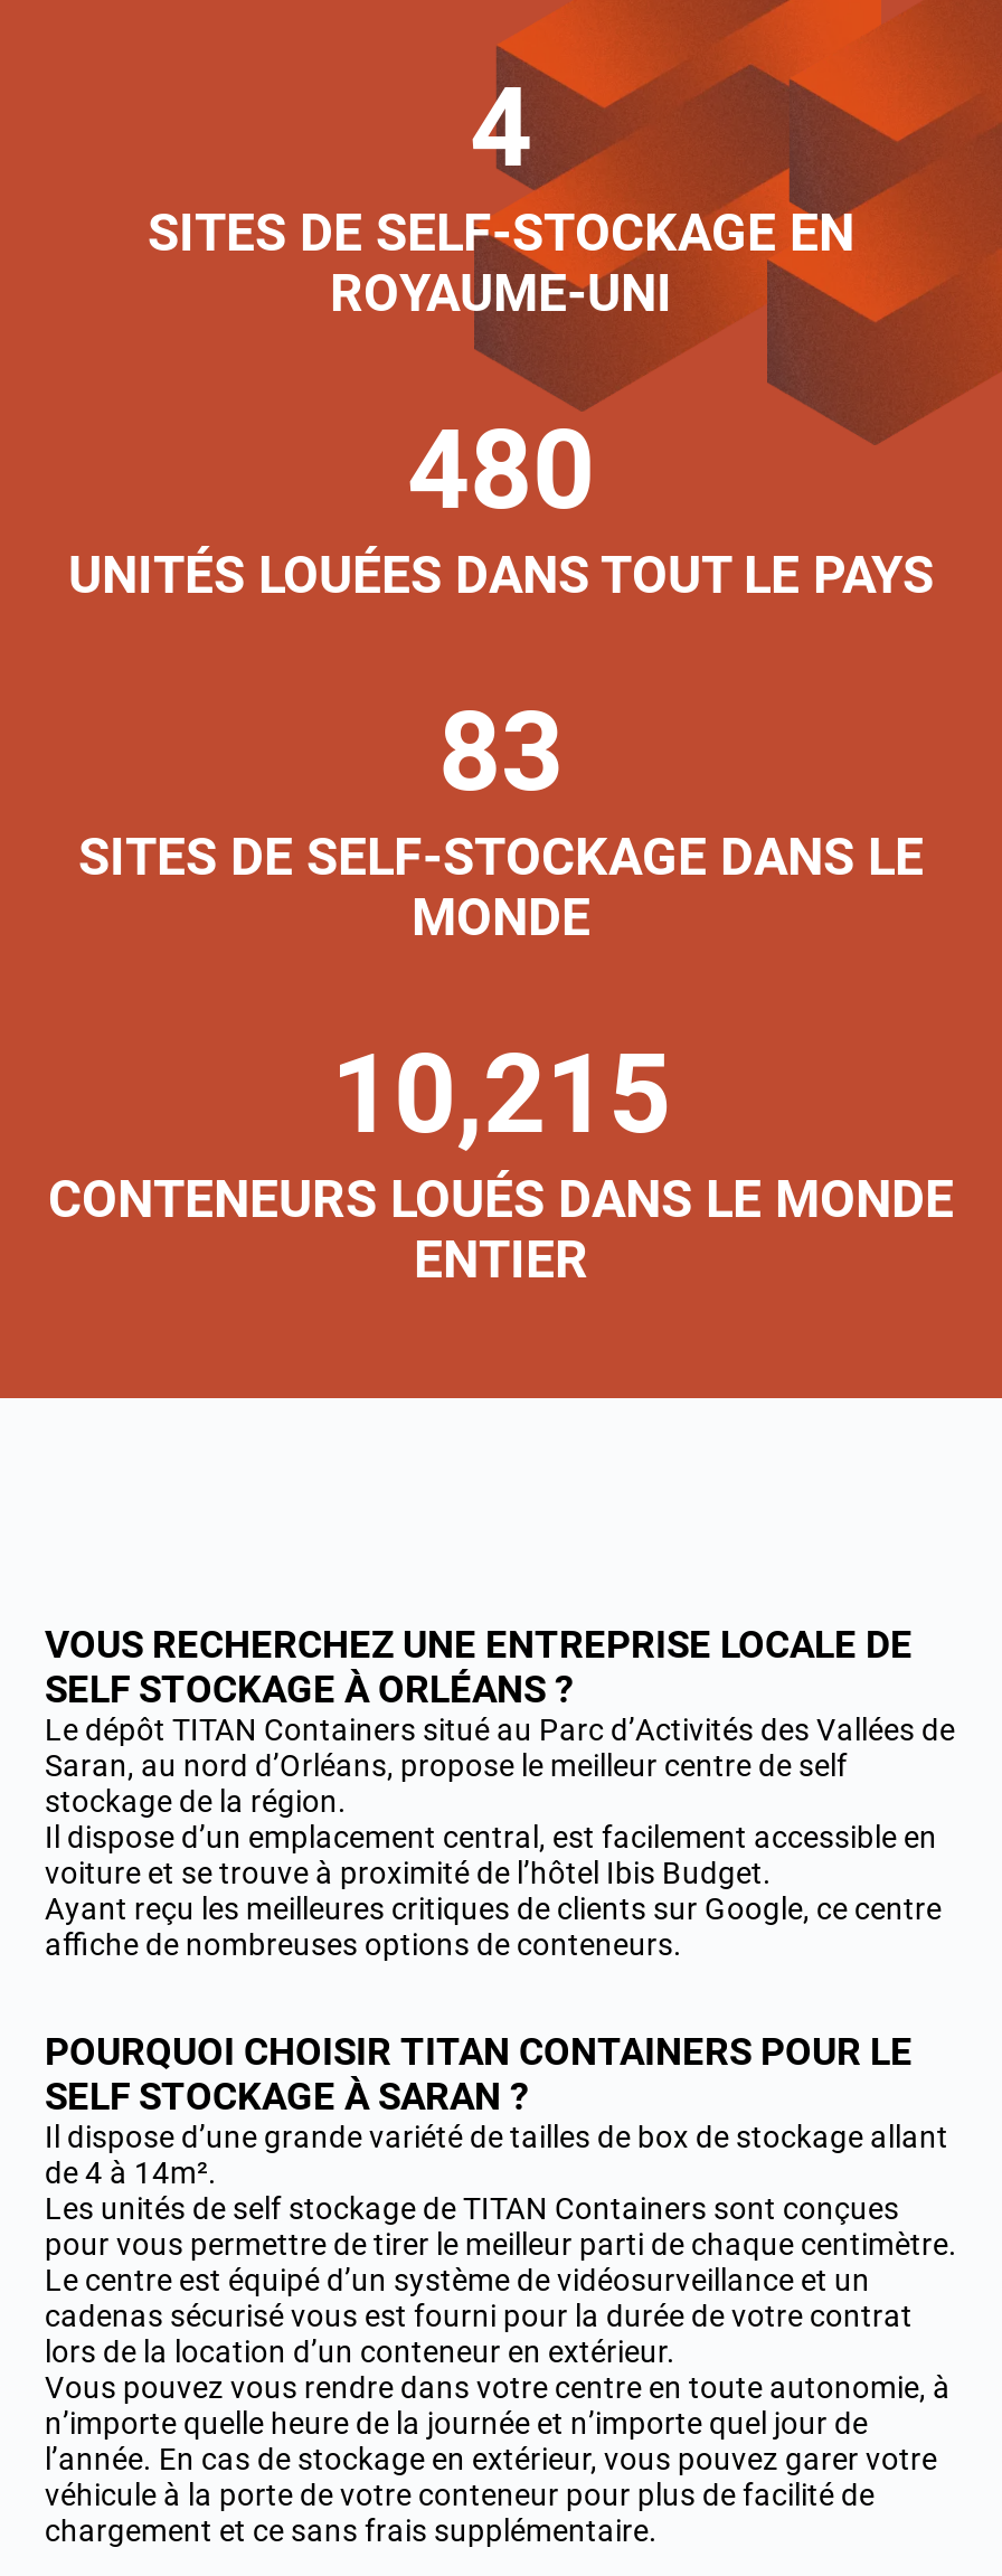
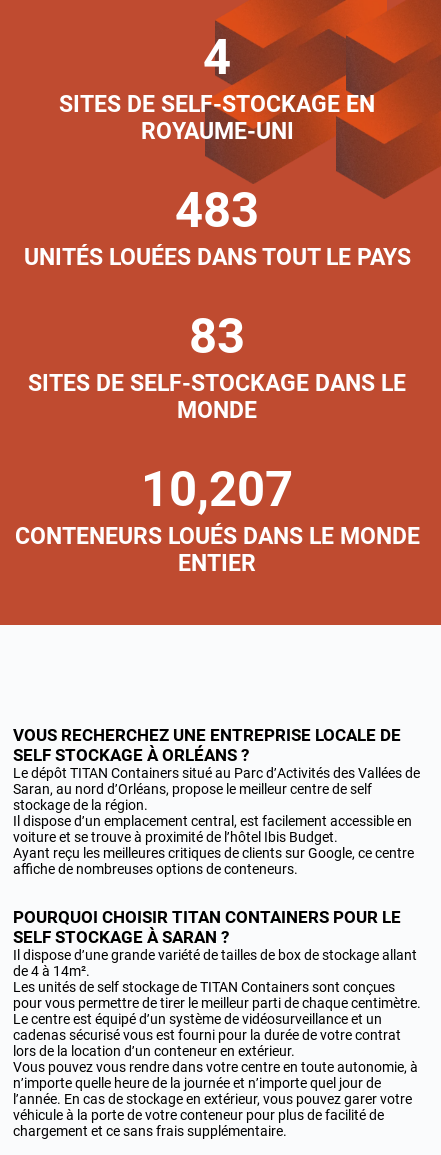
- 480
+ 483

- 10,215
+ 10,207
